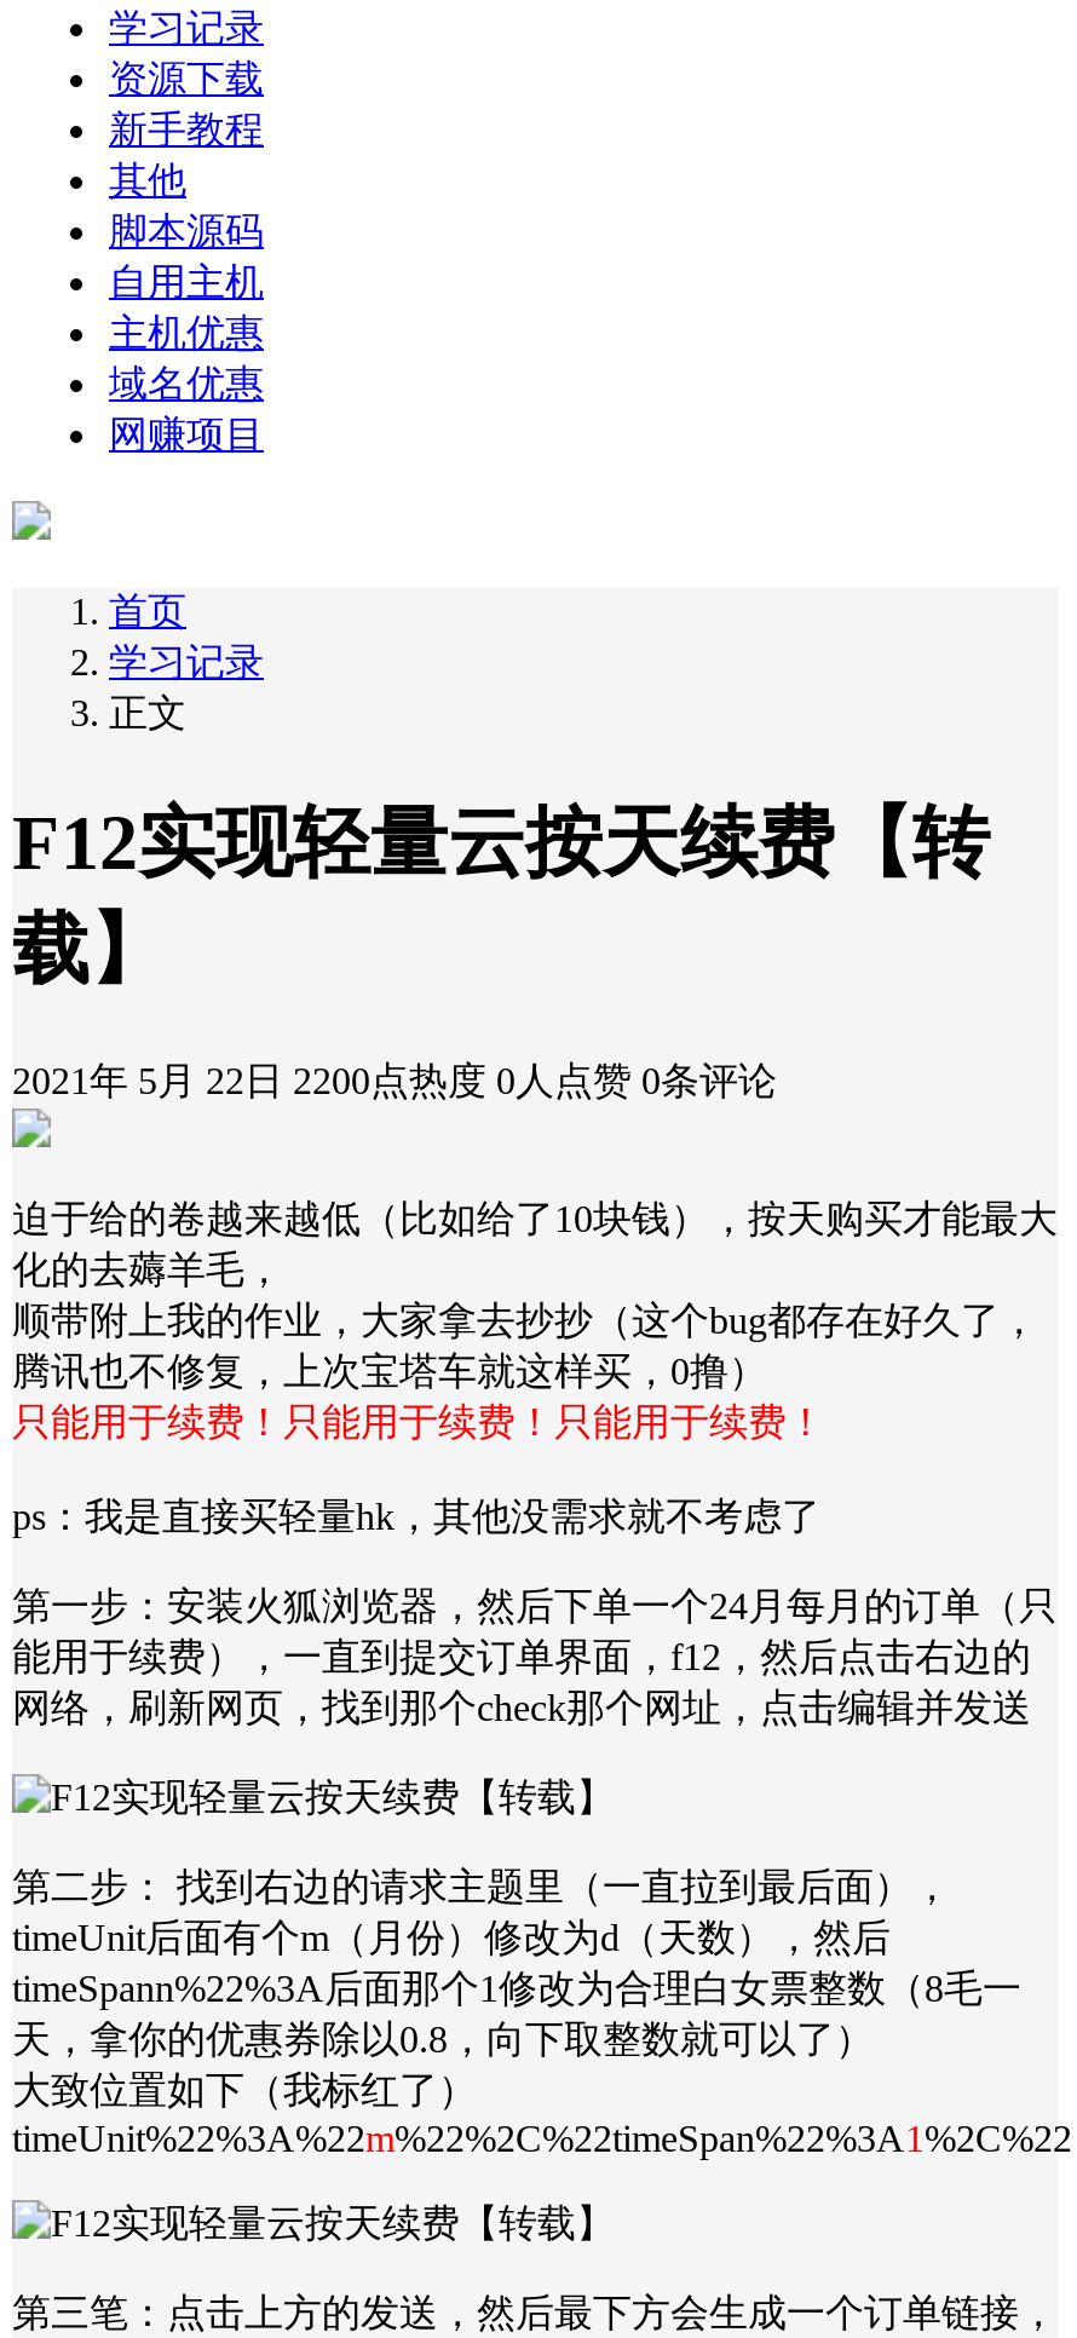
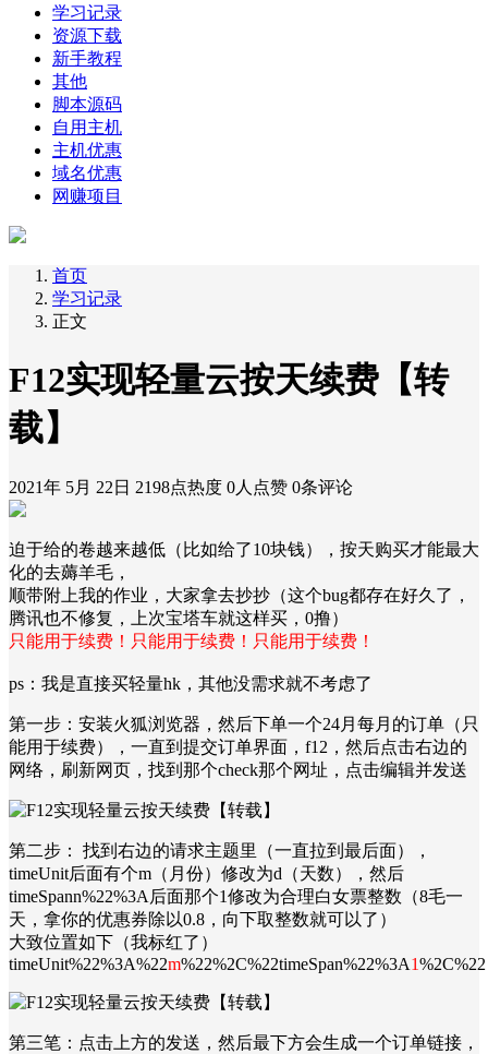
- 2021年 5月 22日 2200点热度 0人点赞 0条评论
+ 2021年 5月 22日 2198点热度 0人点赞 0条评论
